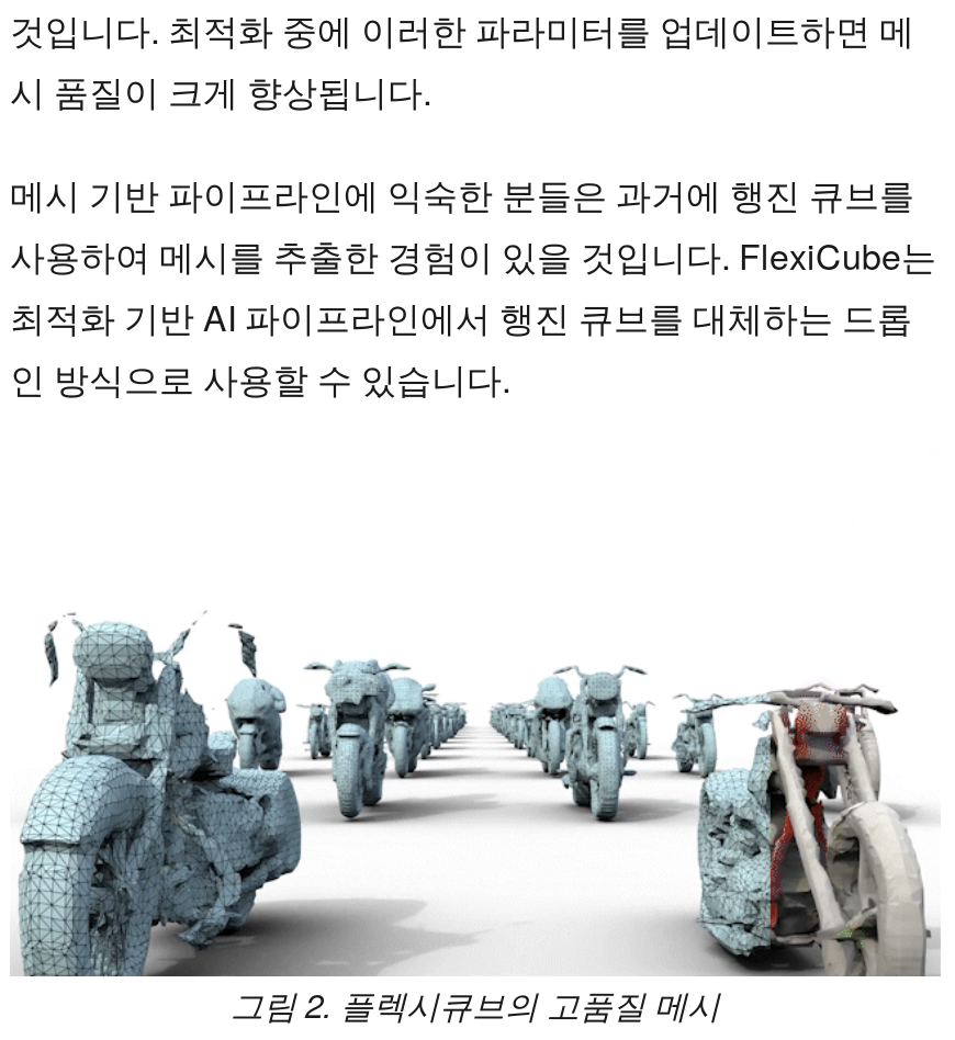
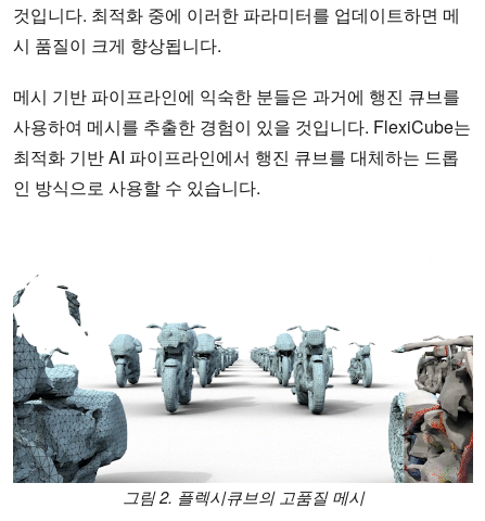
- [image]
+ [image]

- [image]
+ [image]
